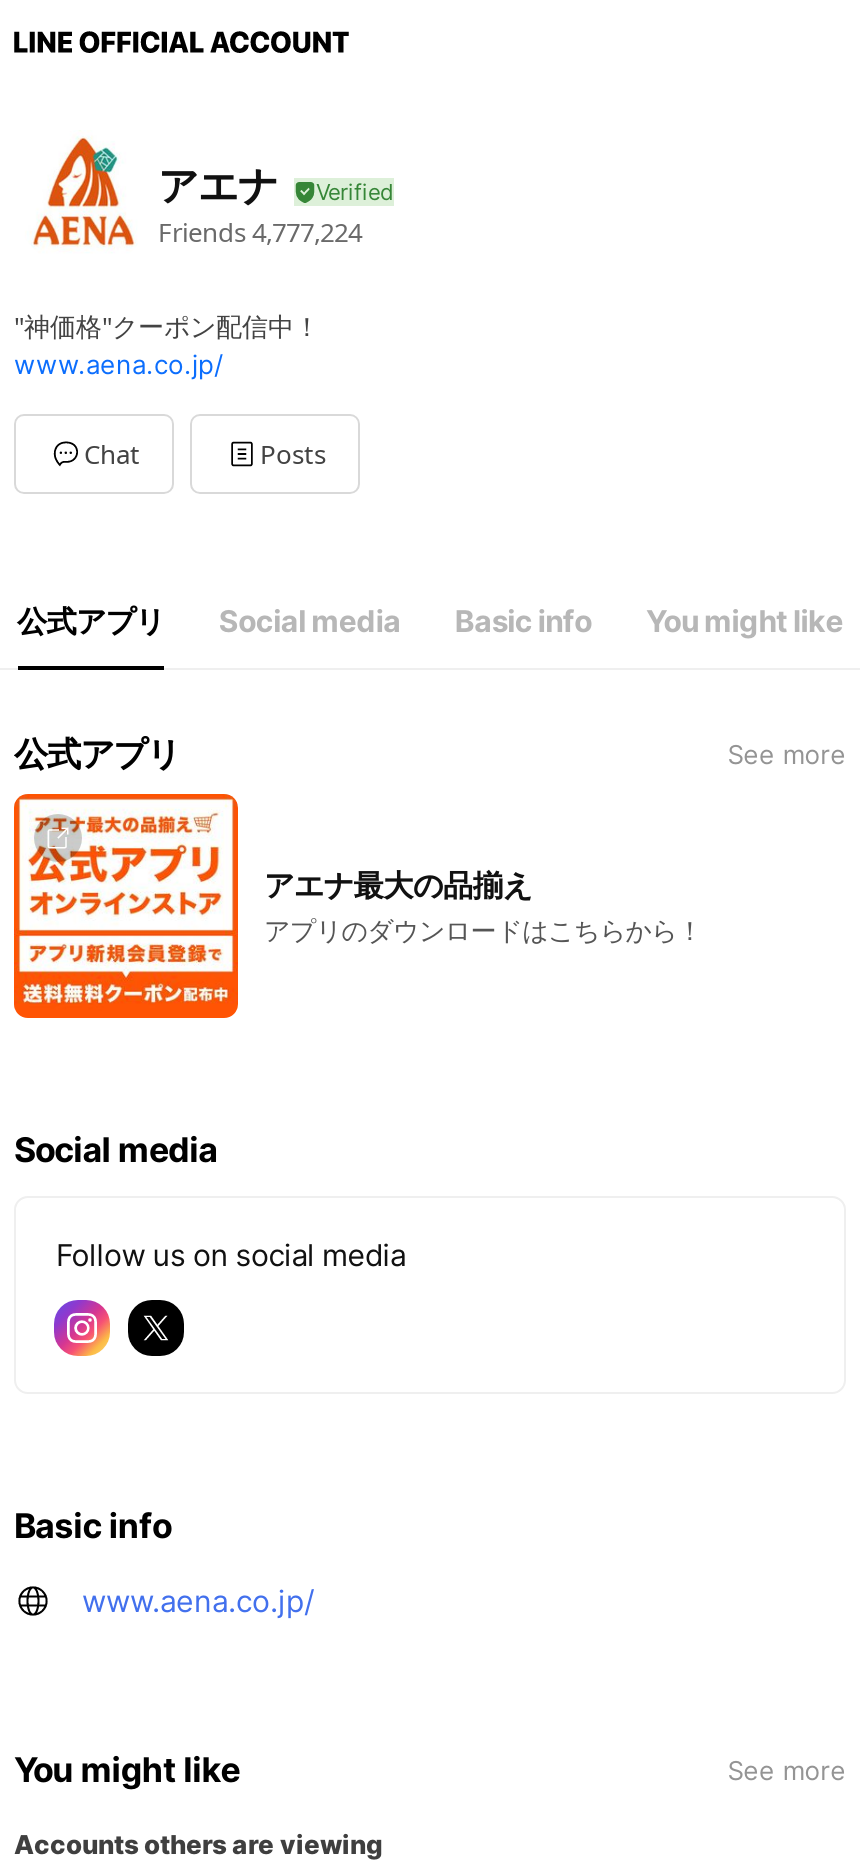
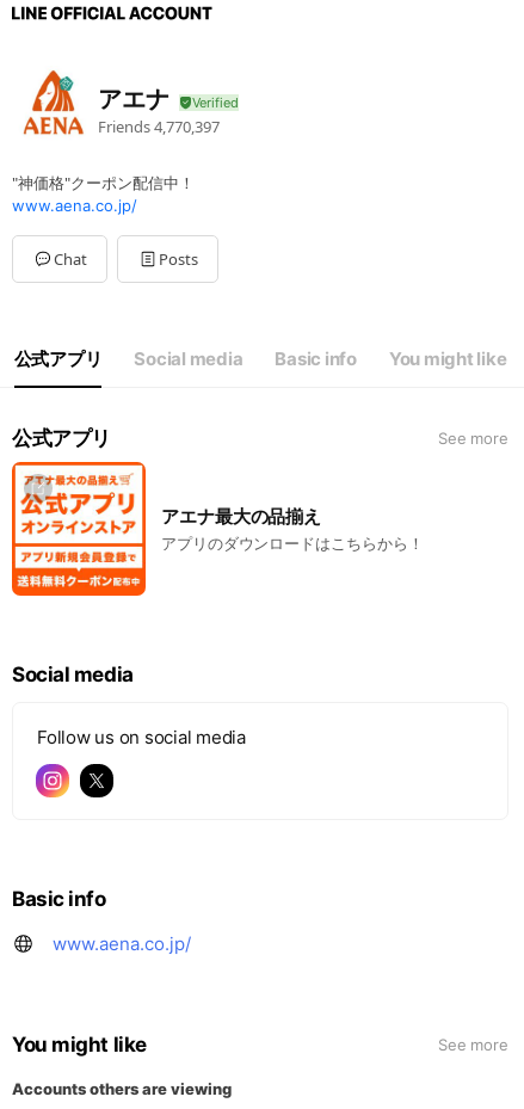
- Friends 4,777,224
+ Friends 4,770,397
